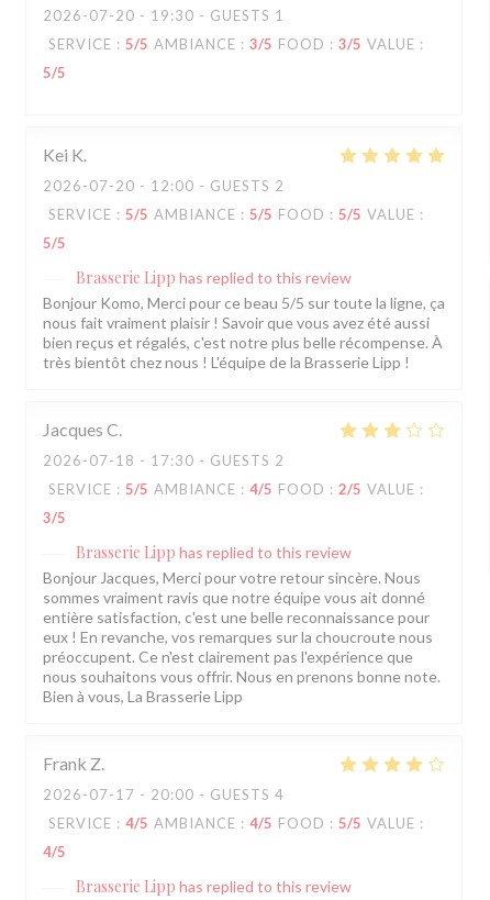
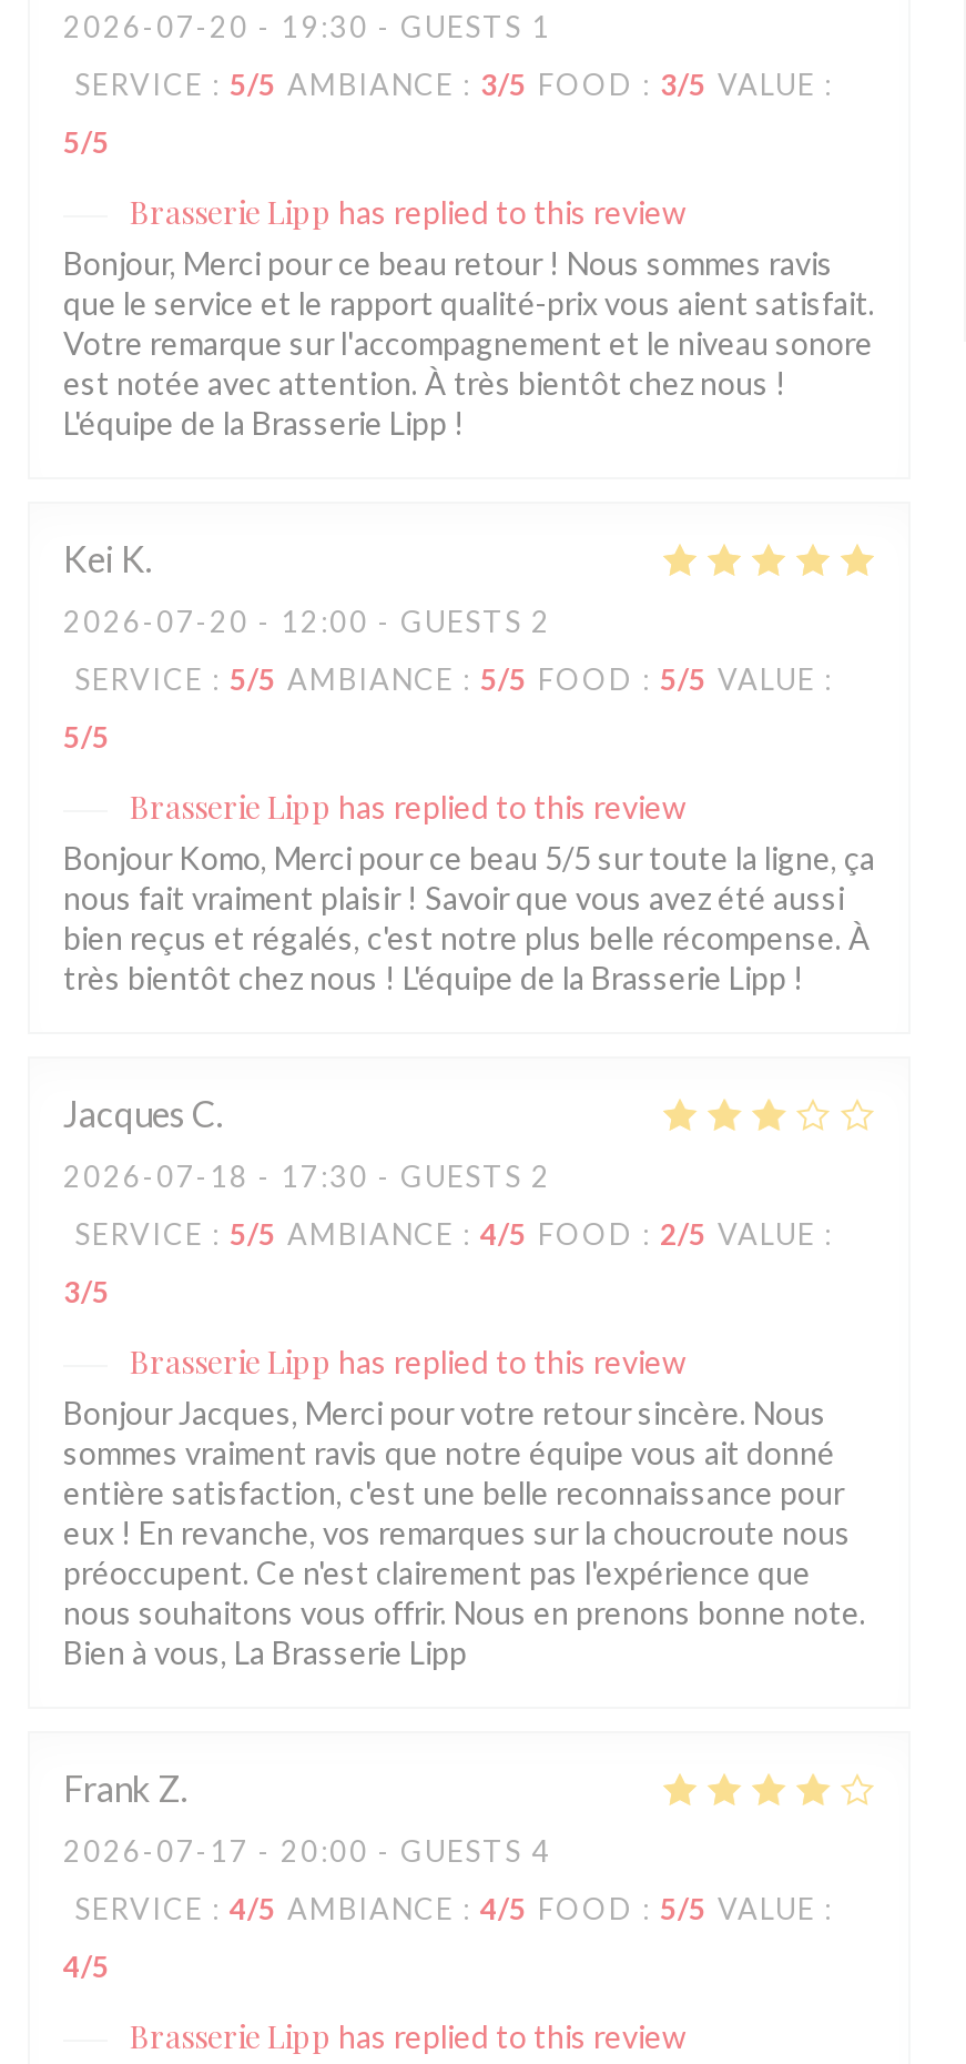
+ Brasserie Lipp has replied to this review
+ Bonjour, Merci pour ce beau retour ! Nous sommes ravis
+ que le service et le rapport qualité-prix vous aient satisfait.
+ Votre remarque sur l'accompagnement et le niveau sonore
+ est notée avec attention. À très bientôt chez nous !
+ L'équipe de la Brasserie Lipp !
